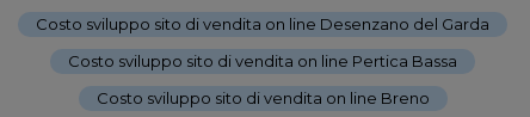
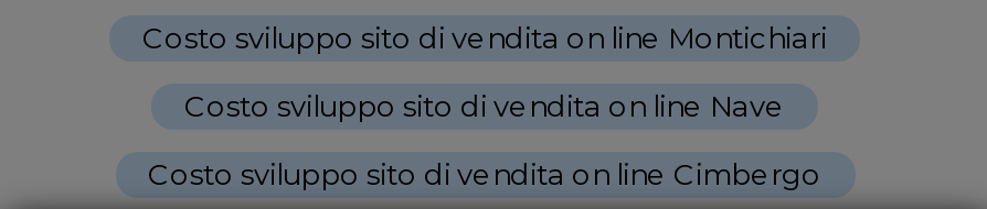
- Costo sviluppo sito di vendita on line Desenzano del Garda
+ Costo sviluppo sito di vendita on line Montichiari

- Costo sviluppo sito di vendita on line Pertica Bassa
+ Costo sviluppo sito di vendita on line Nave

- Costo sviluppo sito di vendita on line Breno
+ Costo sviluppo sito di vendita on line Cimbergo
